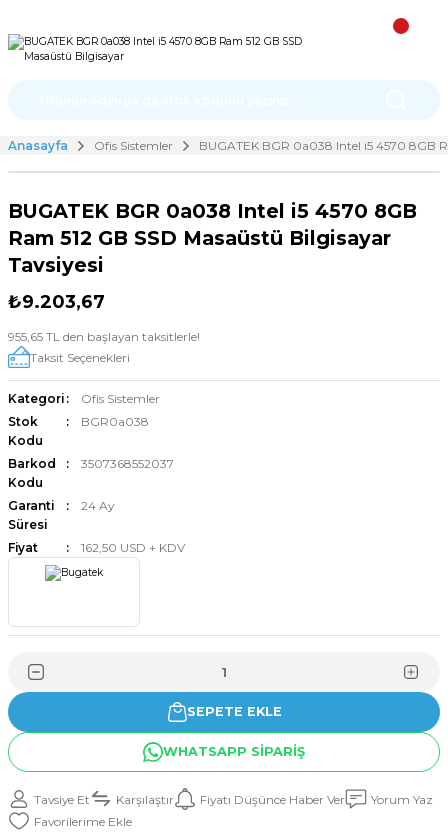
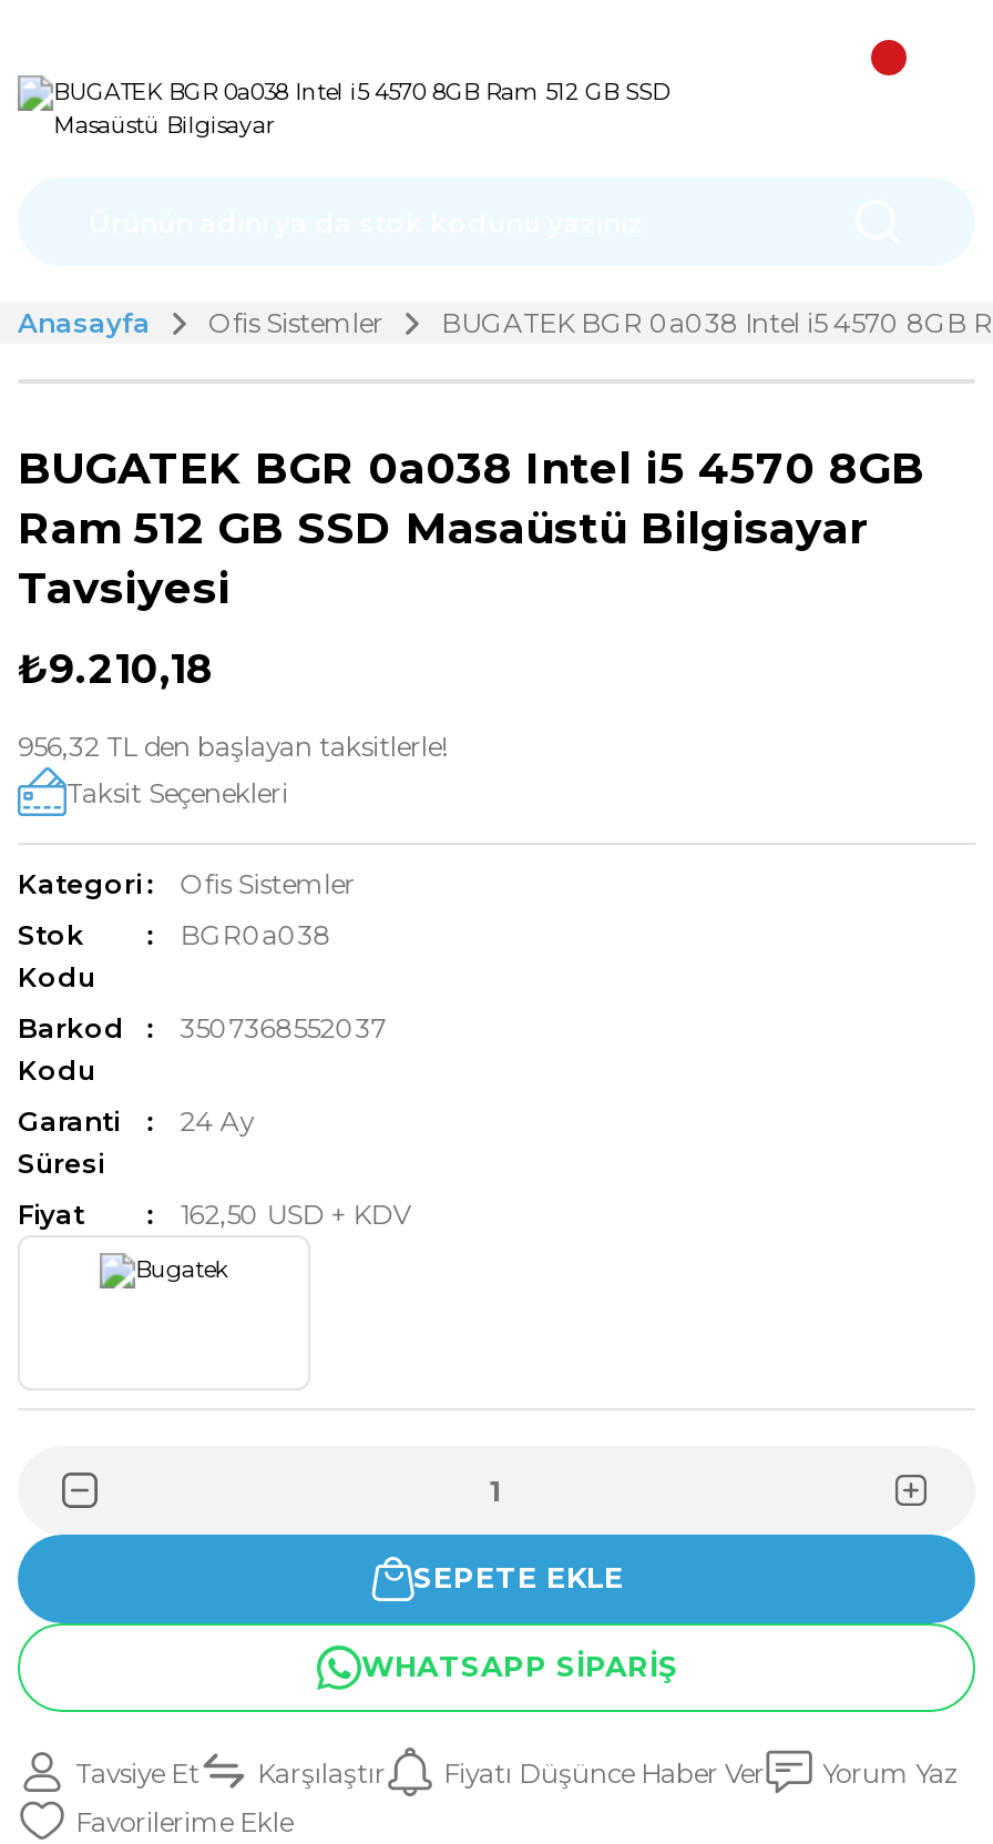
- ₺9.203,67
+ ₺9.210,18

- 955,65 TL den başlayan taksitlerle!
+ 956,32 TL den başlayan taksitlerle!
